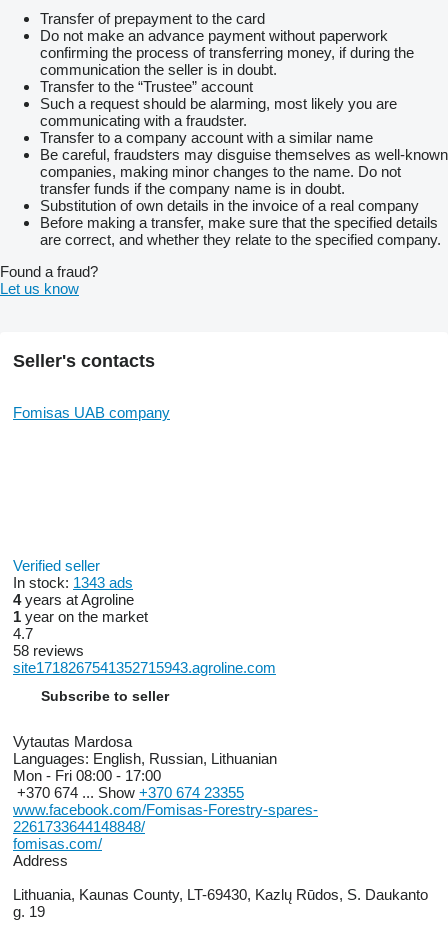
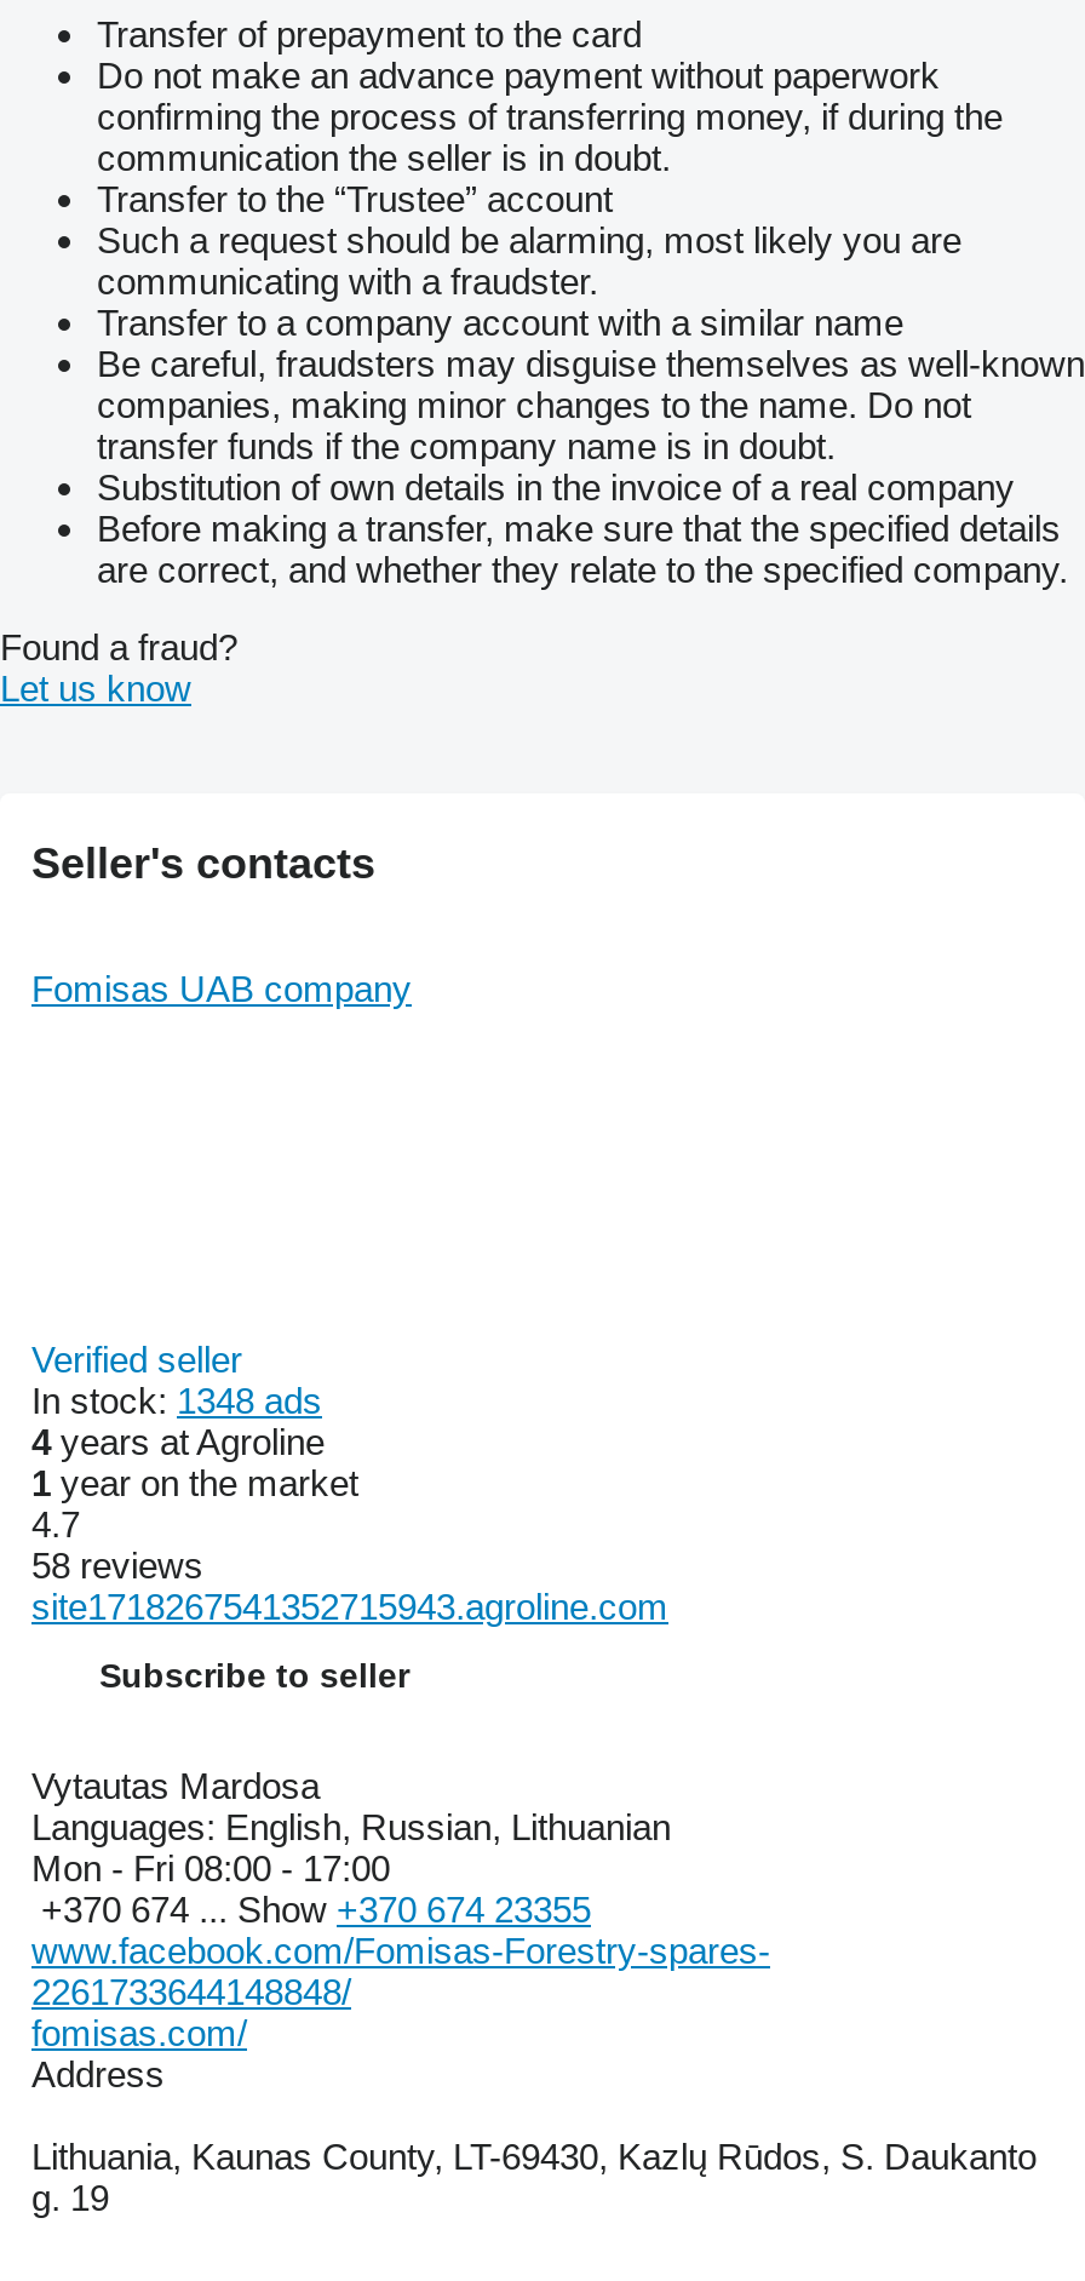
- In stock: 1343 ads
+ In stock: 1348 ads
